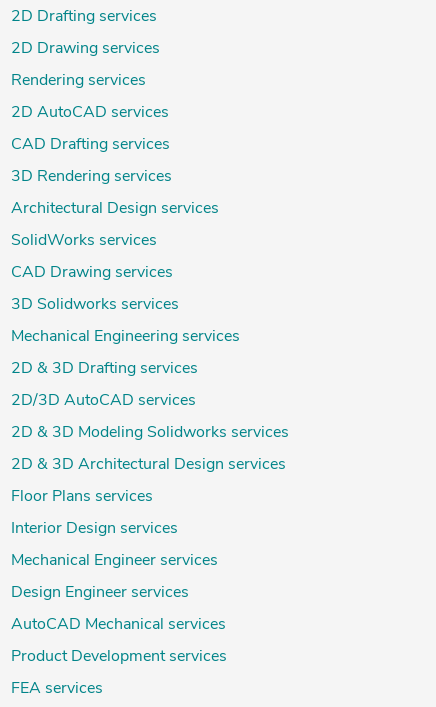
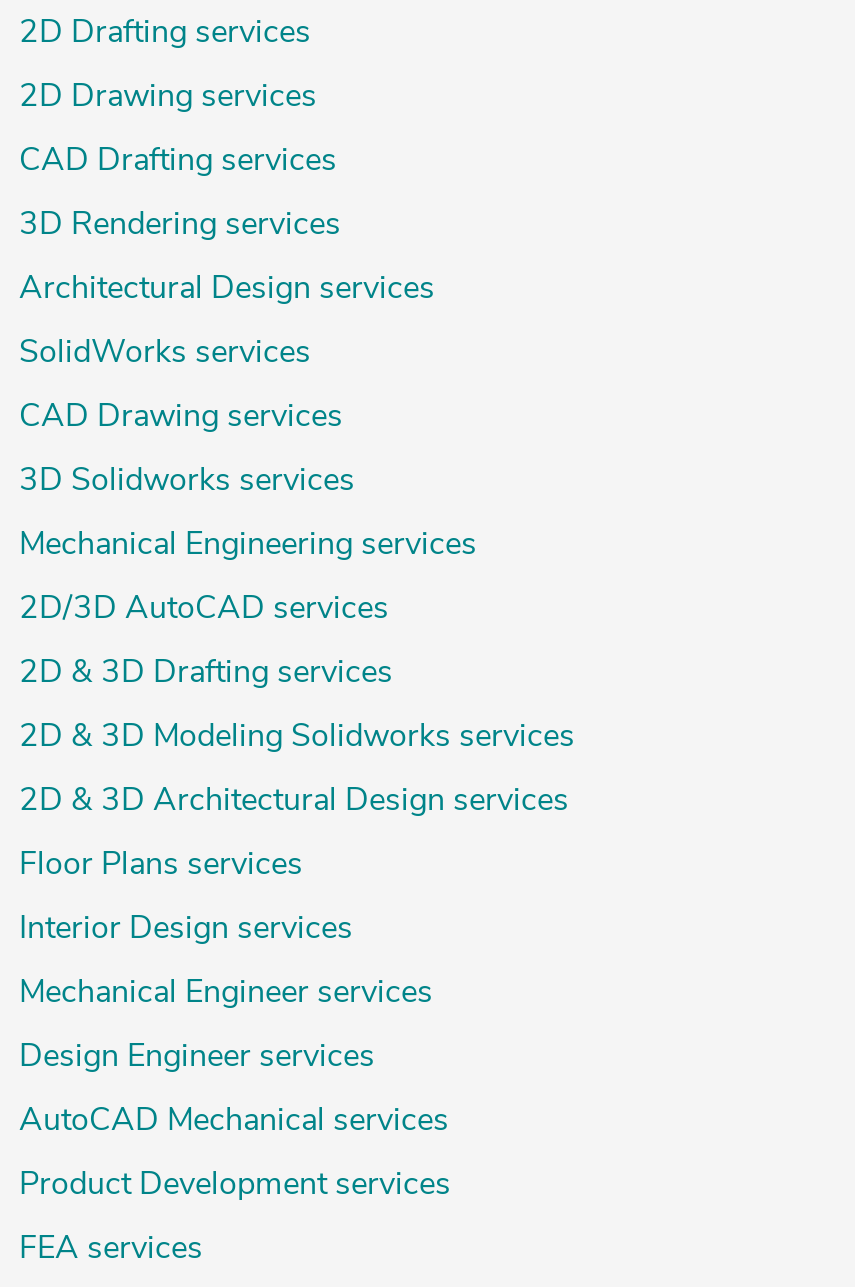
- Rendering services
- 2D AutoCAD services

moved up: 2D/3D AutoCAD services
